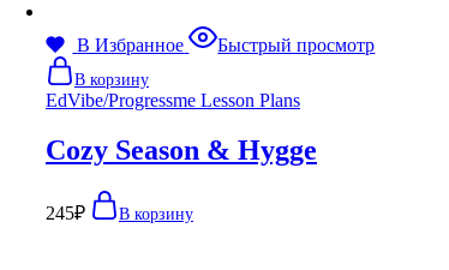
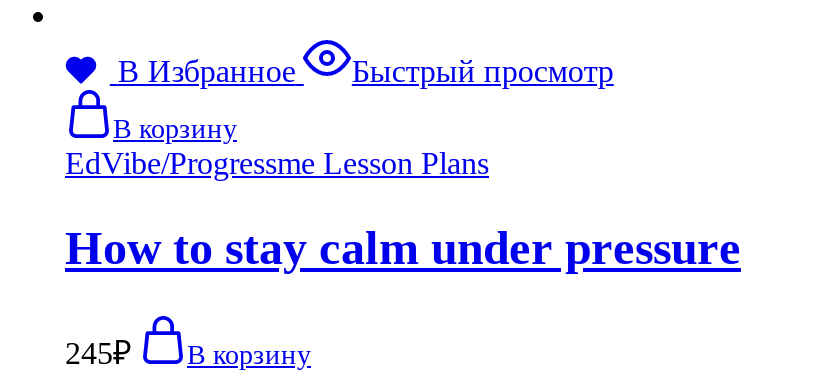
- Cozy Season & Hygge
+ How to stay calm under pressure
